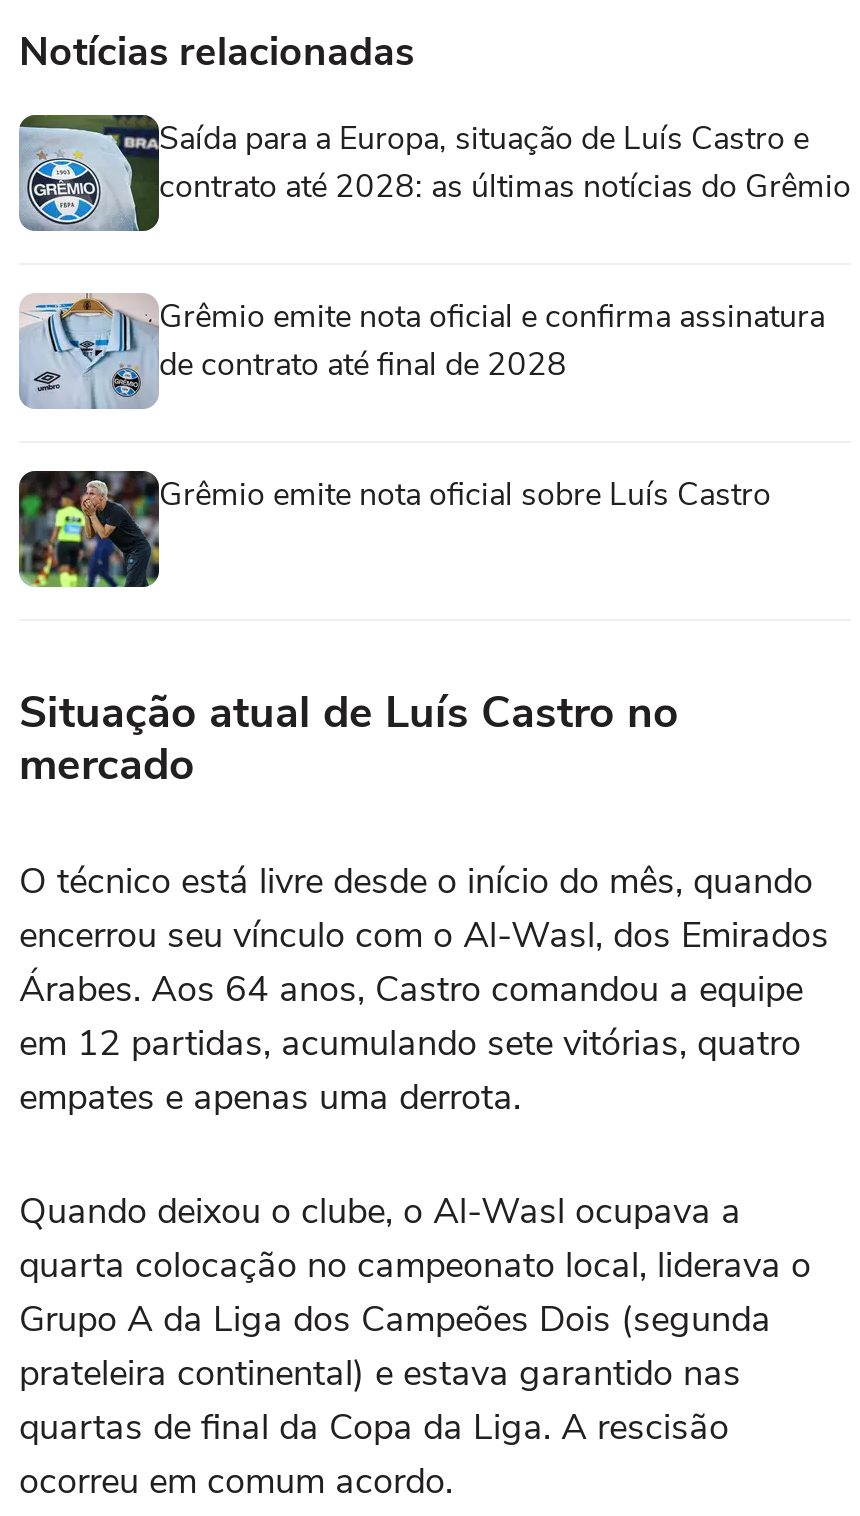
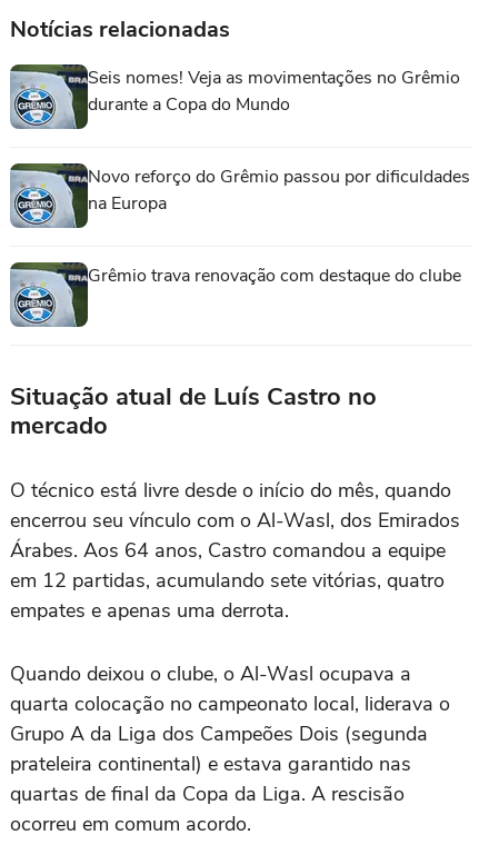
- Saída para a Europa, situação de Luís Castro e
- contrato até 2028: as últimas notícias do Grêmio
+ Seis nomes! Veja as movimentações no Grêmio
+ durante a Copa do Mundo

- [image]
- Grêmio emite nota oficial e confirma assinatura
- de contrato até final de 2028
+ [image]
+ Novo reforço do Grêmio passou por dificuldades
+ na Europa

- [image]
- Grêmio emite nota oficial sobre Luís Castro
+ [image]
+ Grêmio trava renovação com destaque do clube
